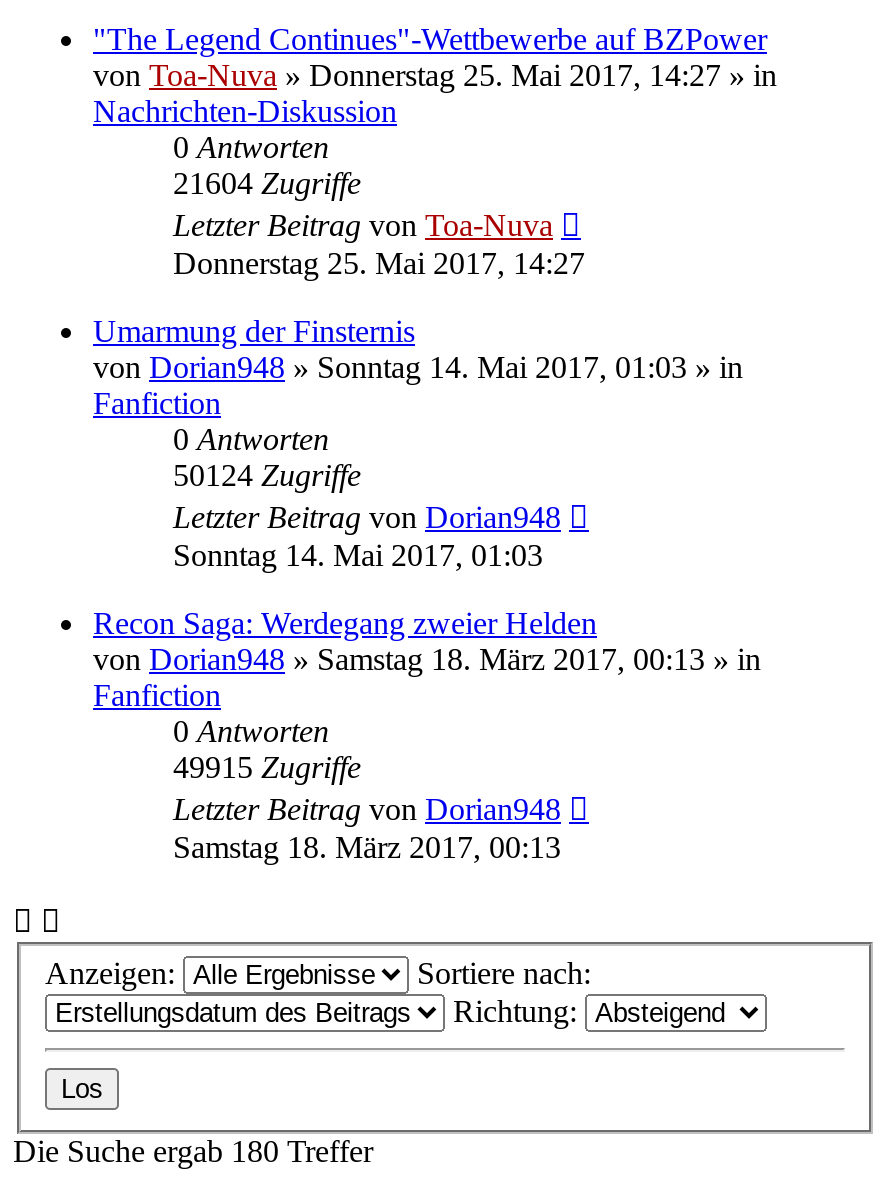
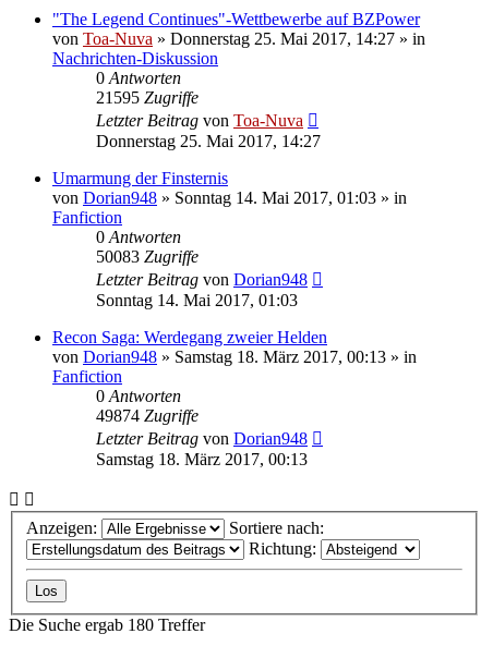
- 21604 Zugriffe
+ 21595 Zugriffe

- 50124 Zugriffe
+ 50083 Zugriffe

- 49915 Zugriffe
+ 49874 Zugriffe
